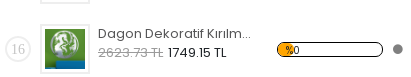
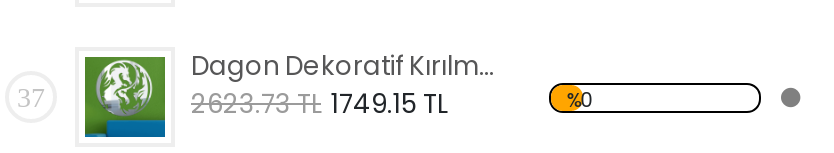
- 16
+ 37
